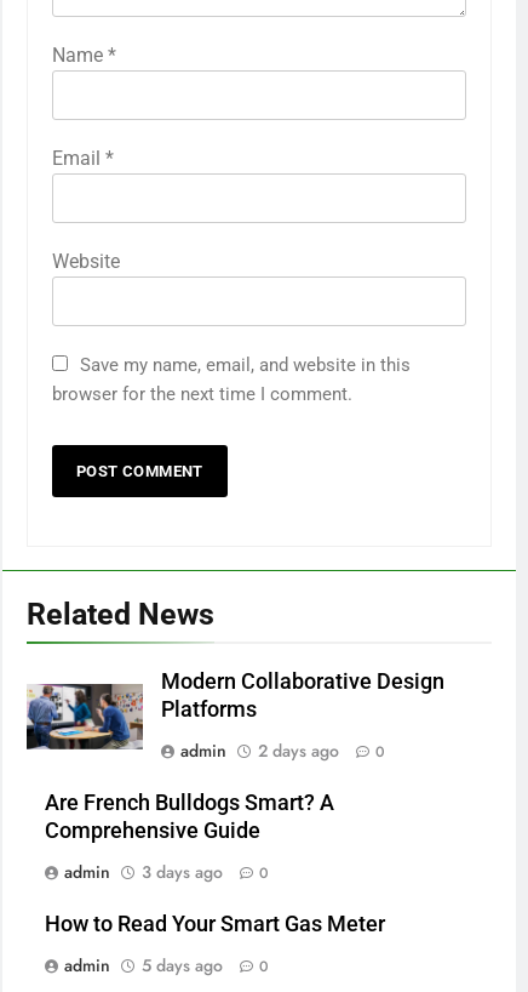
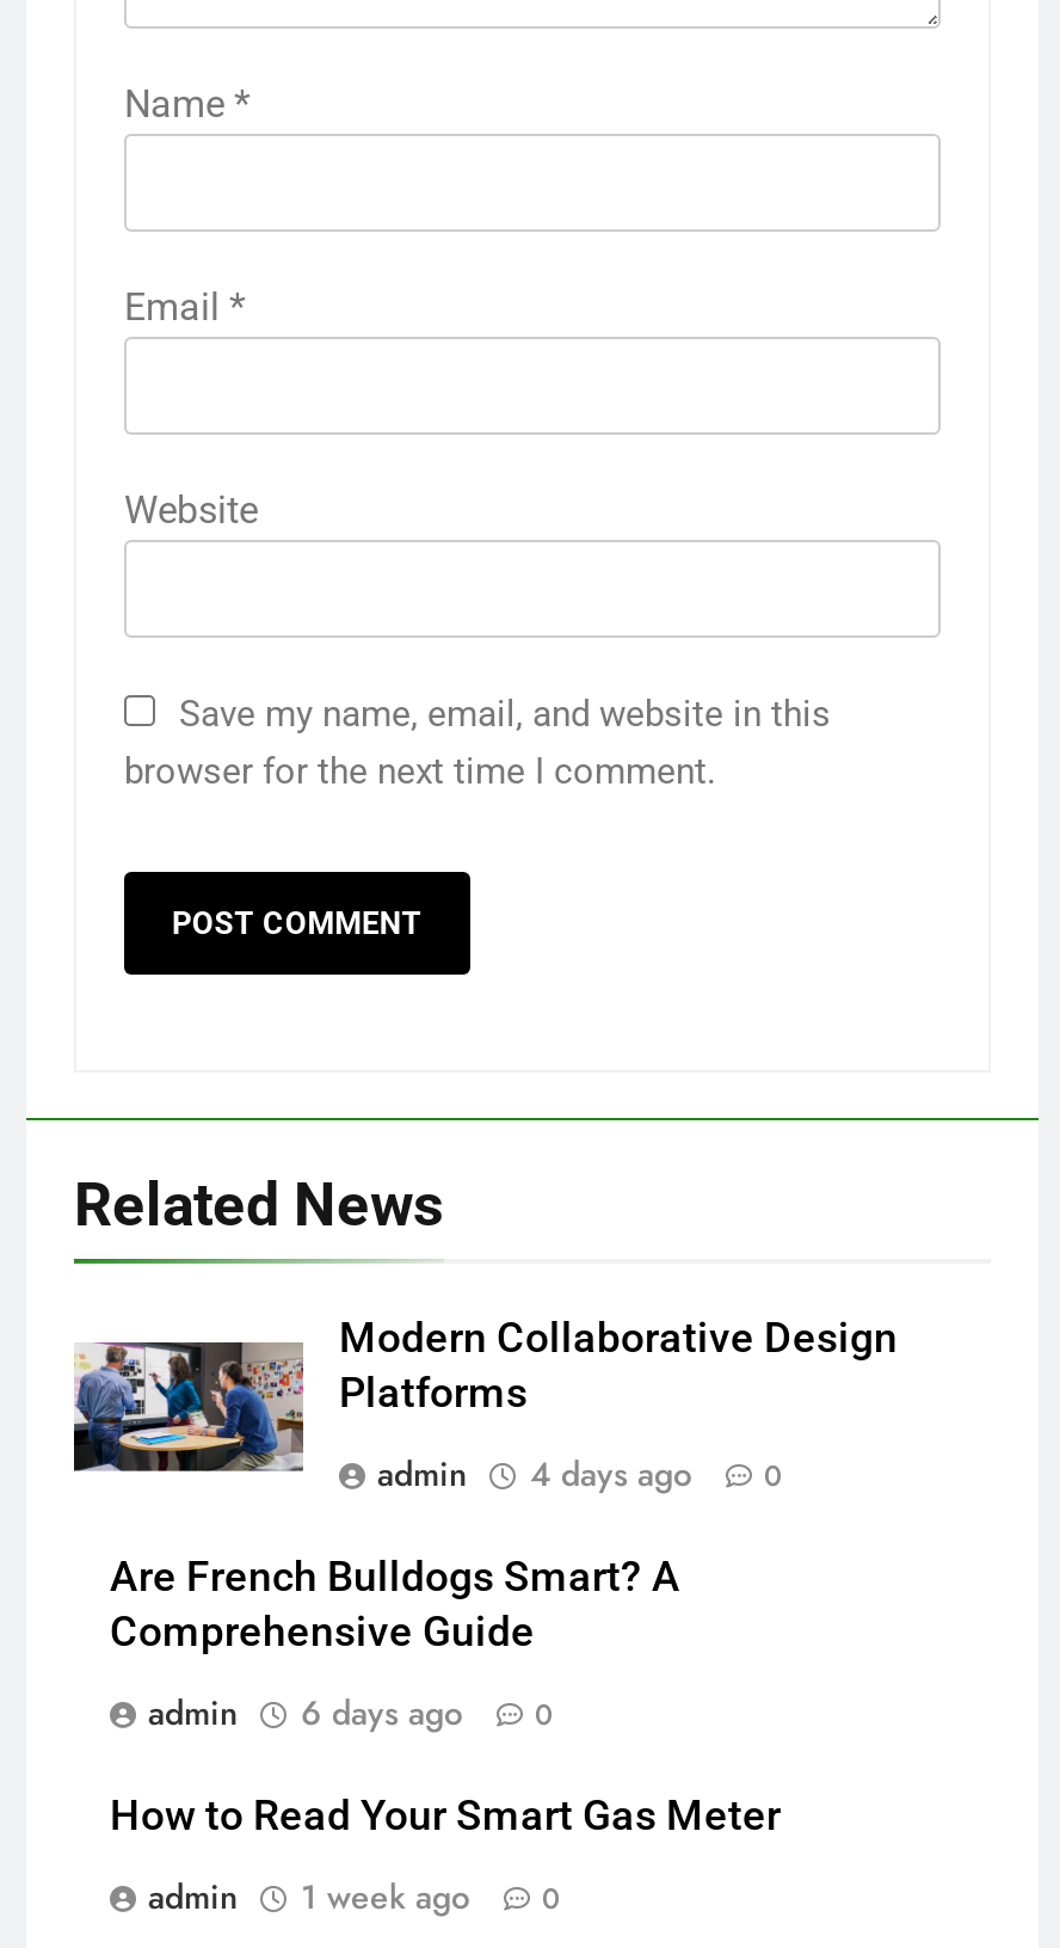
- admin 2 days ago 0
+ admin 4 days ago 0

- admin 3 days ago 0
+ admin 6 days ago 0

- admin 5 days ago 0
+ admin 1 week ago 0
